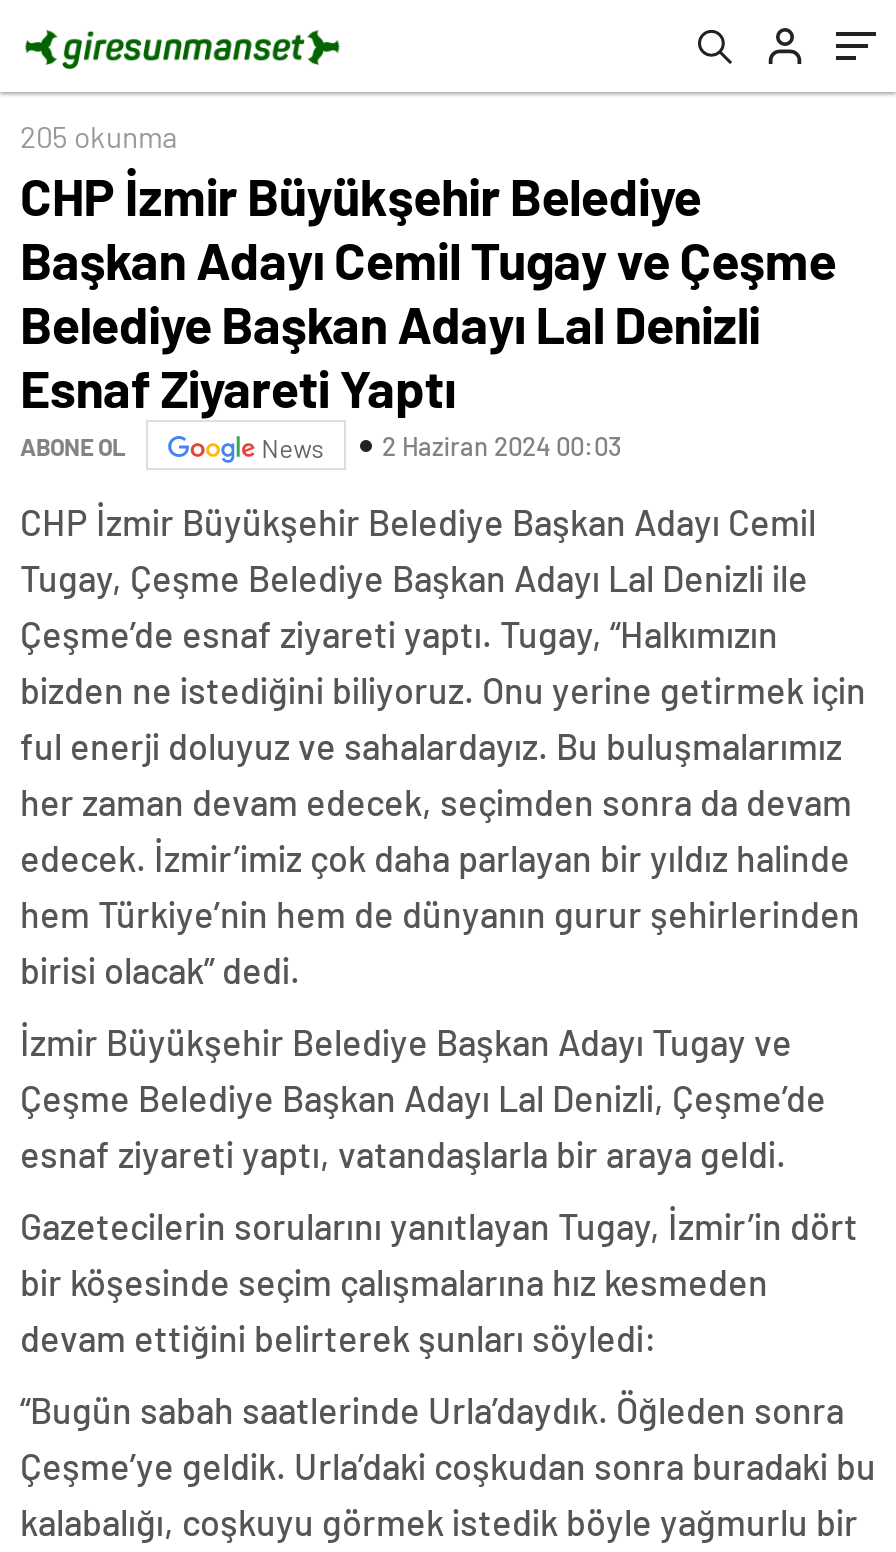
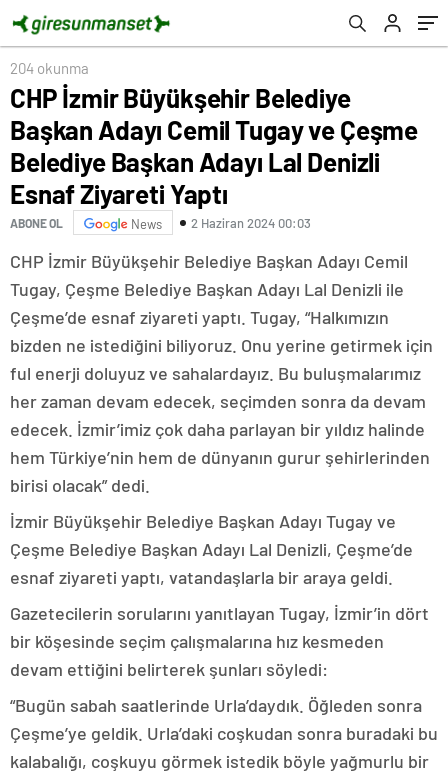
- 205 okunma
+ 204 okunma
